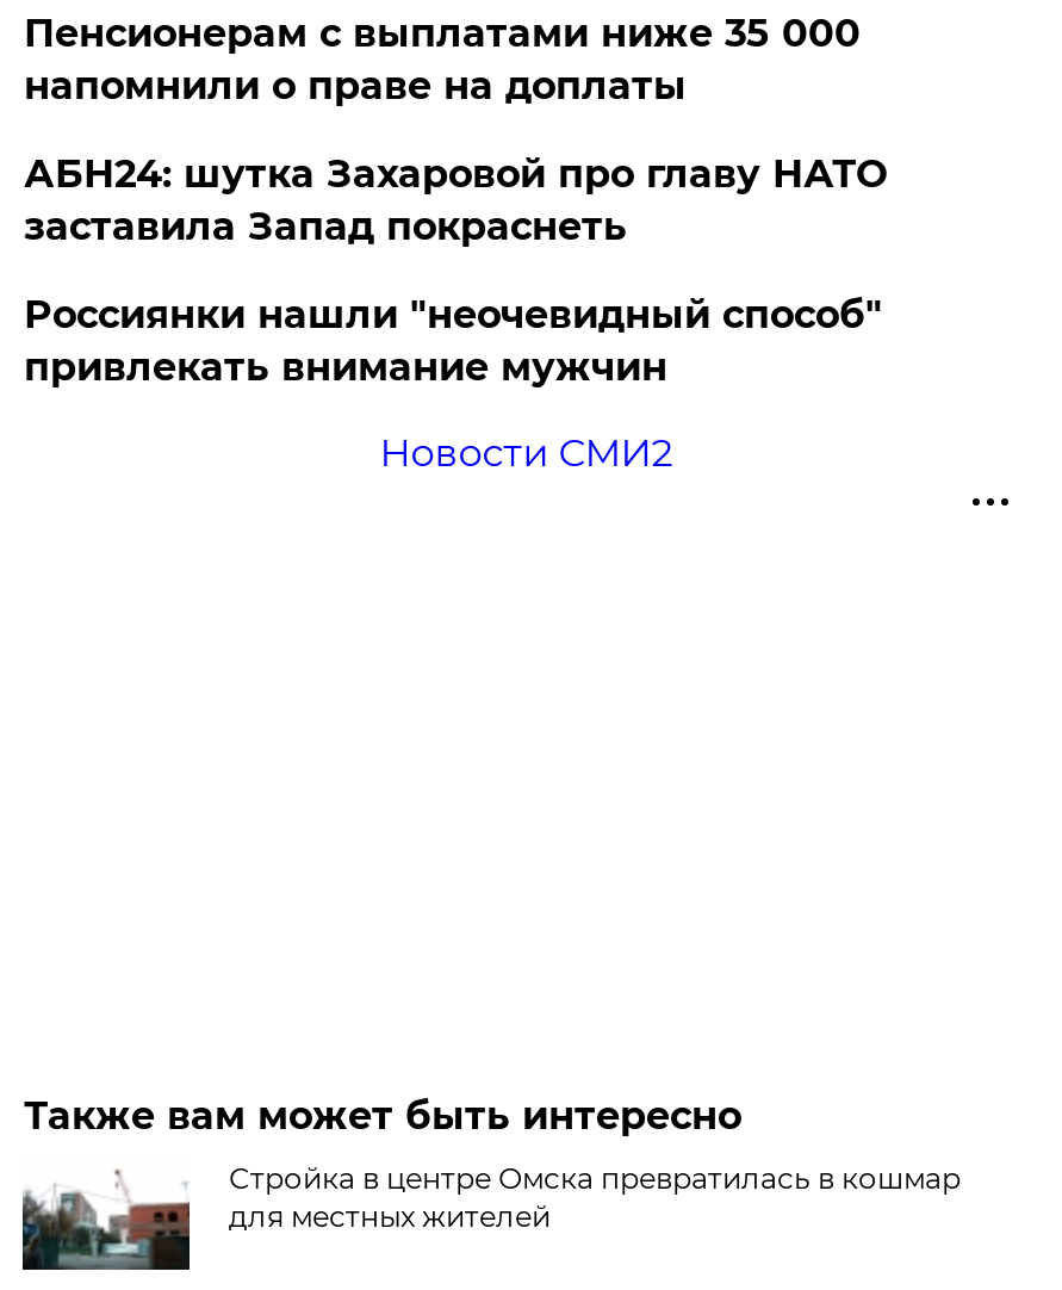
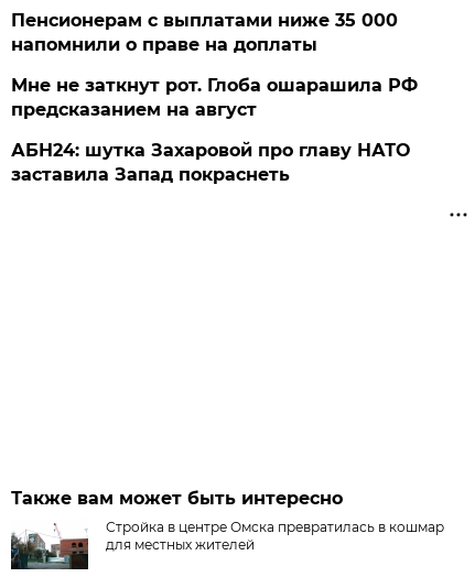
+ Мне не заткнут рот. Глоба ошарашила РФ
+ предсказанием на август

moved down: АБН24: шутка Захаровой про главу НАТО | заставила Запад покраснеть

- Россиянки нашли "неочевидный способ"
- привлекать внимание мужчин
- Новости СМИ2
